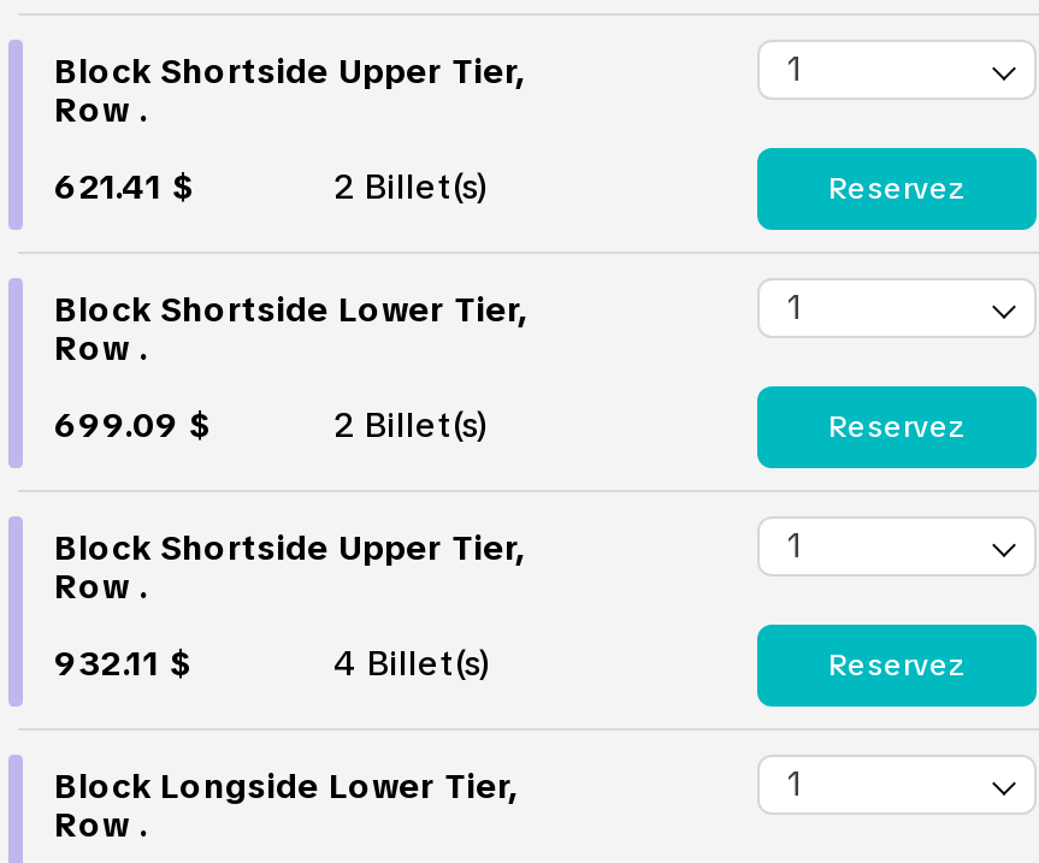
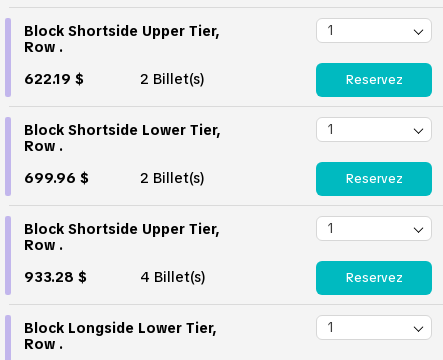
- 621.41 $
+ 622.19 $

- 699.09 $
+ 699.96 $

- 932.11 $
+ 933.28 $
